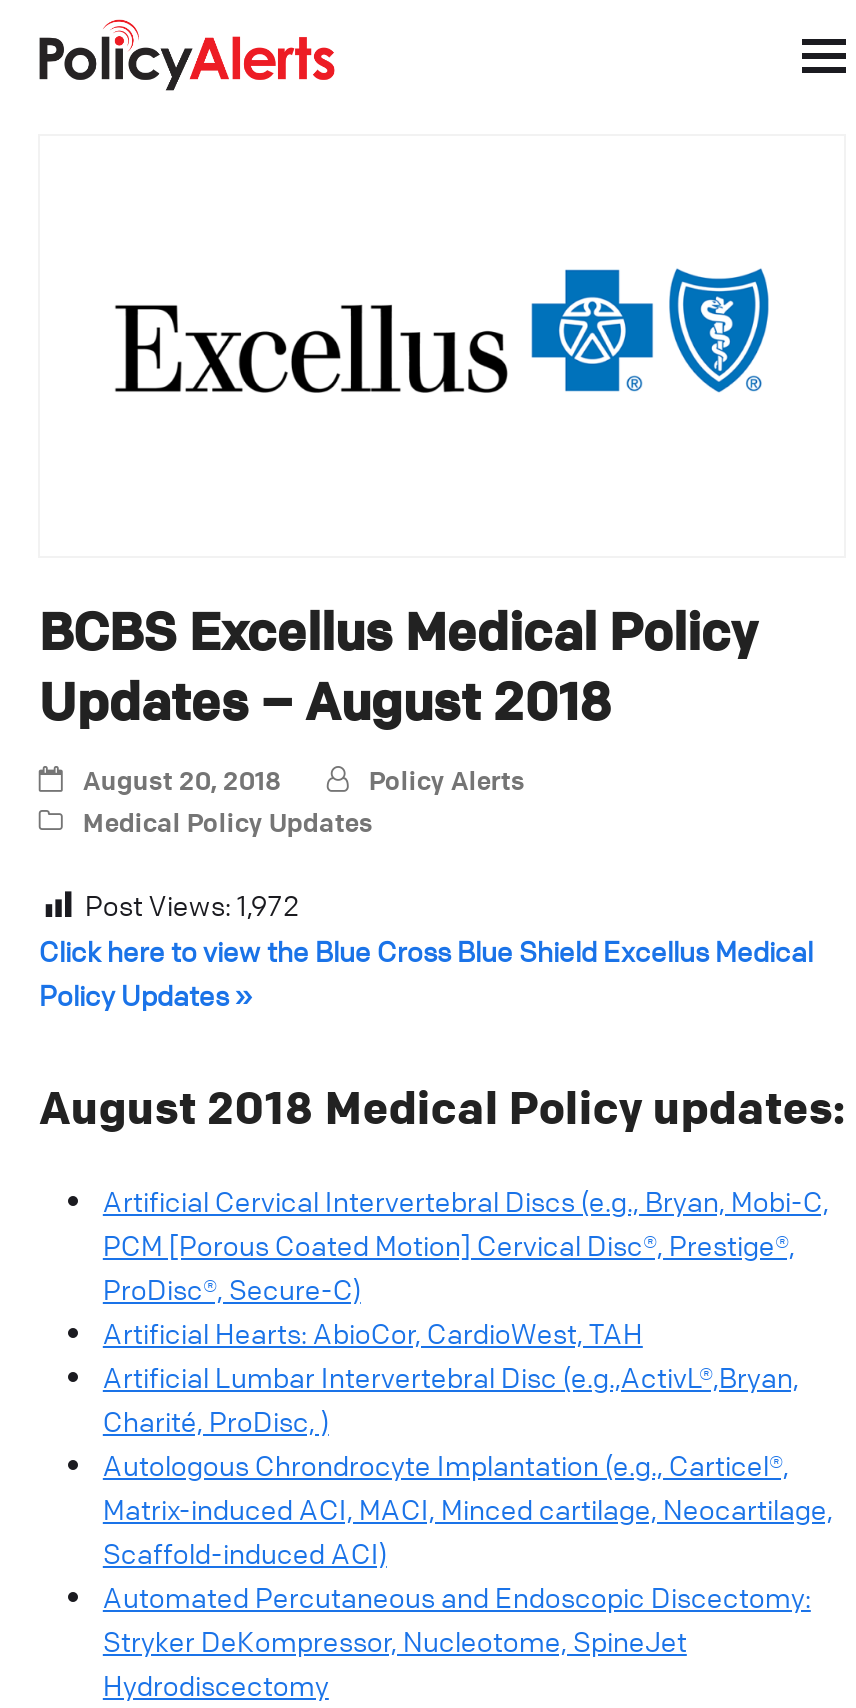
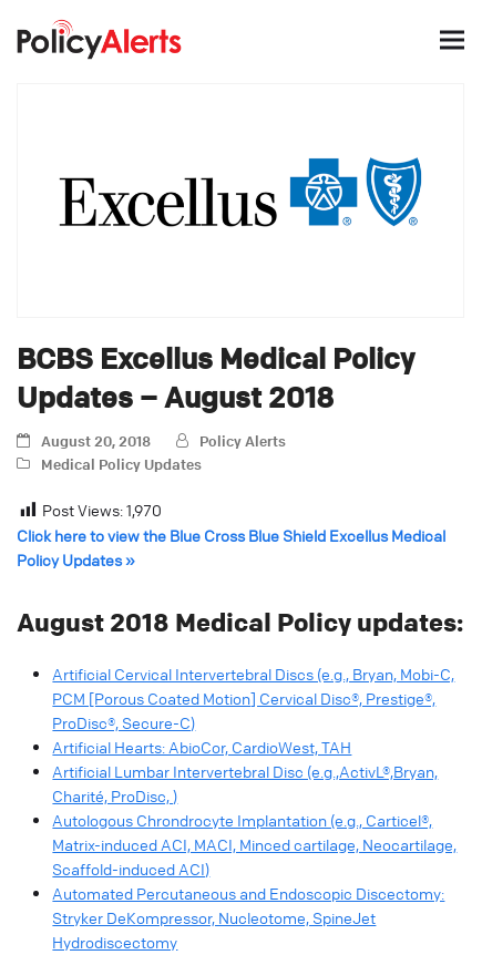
- Post Views: 1,972
+ Post Views: 1,970
